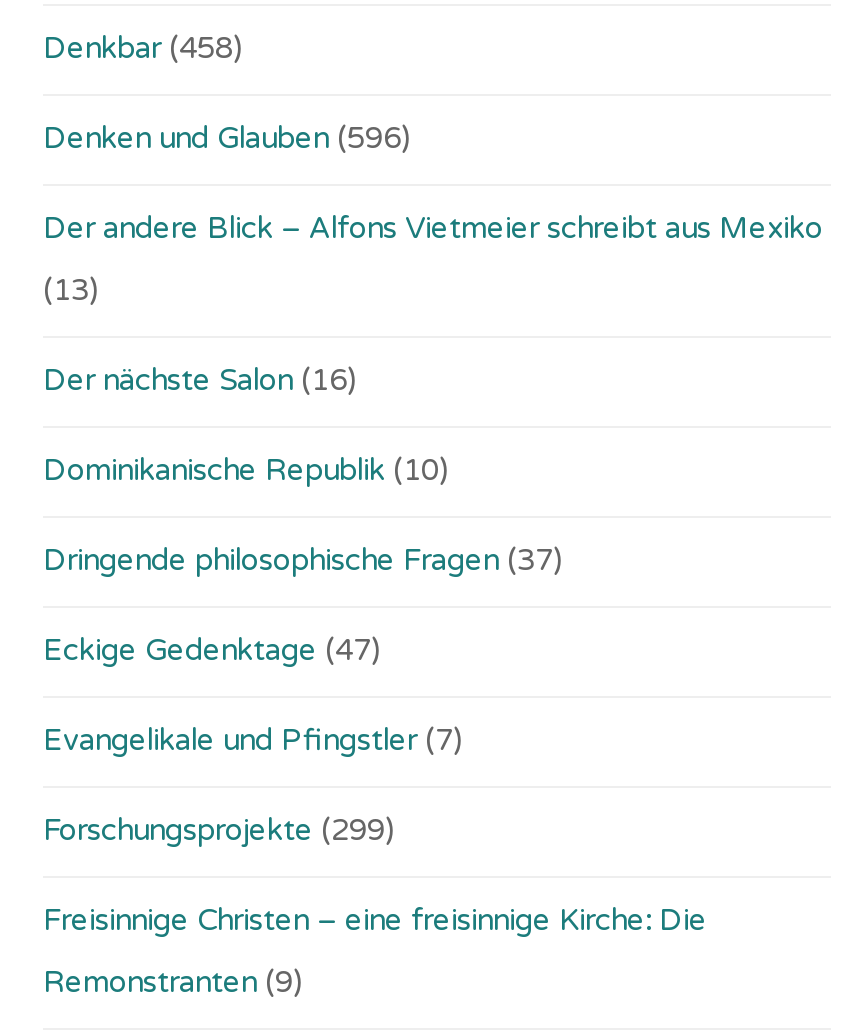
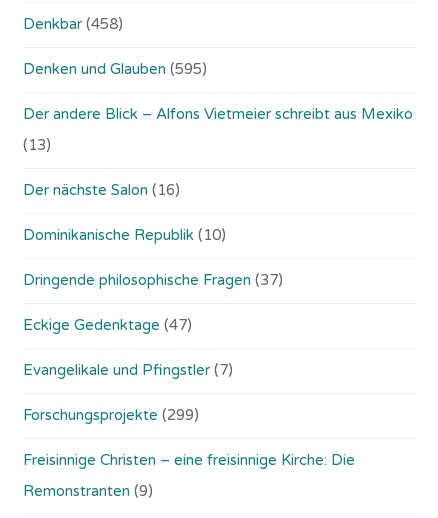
- Denken und Glauben (596)
+ Denken und Glauben (595)
